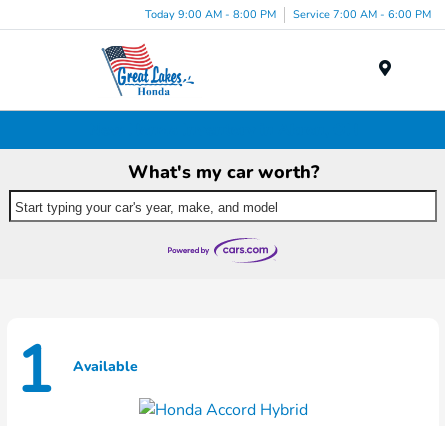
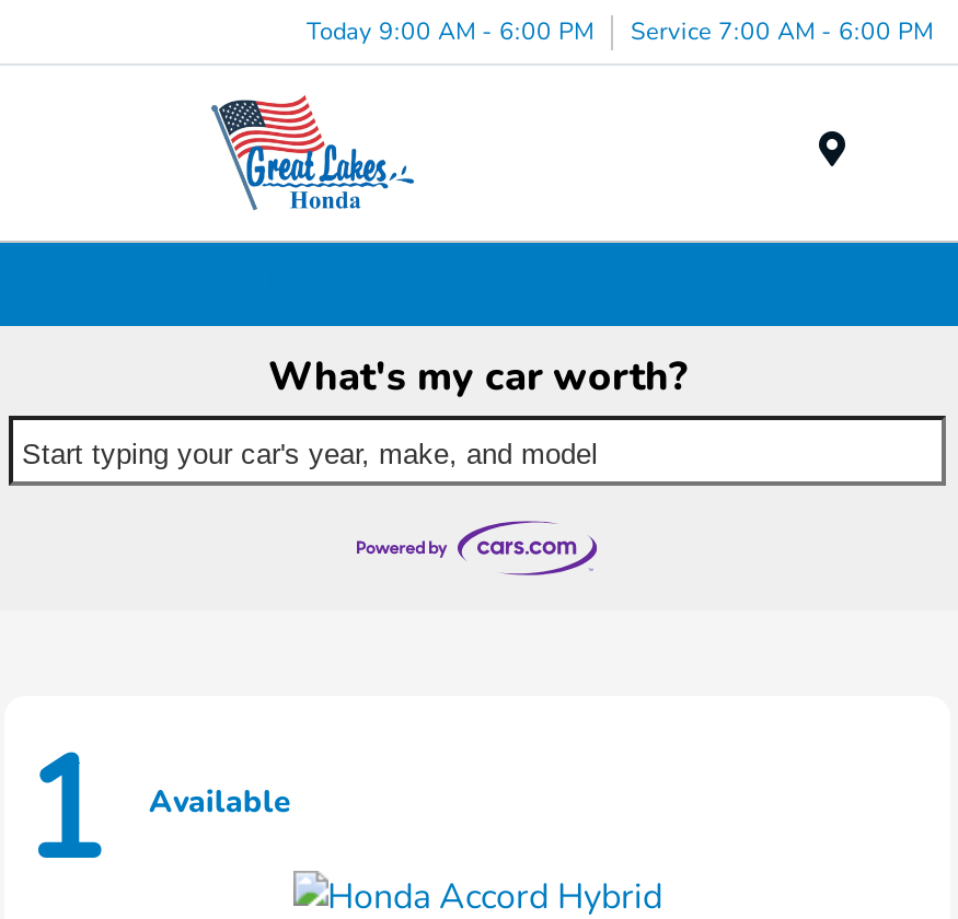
- Today 9:00 AM - 8:00 PM Service 7:00 AM - 6:00 PM
+ Today 9:00 AM - 6:00 PM Service 7:00 AM - 6:00 PM
